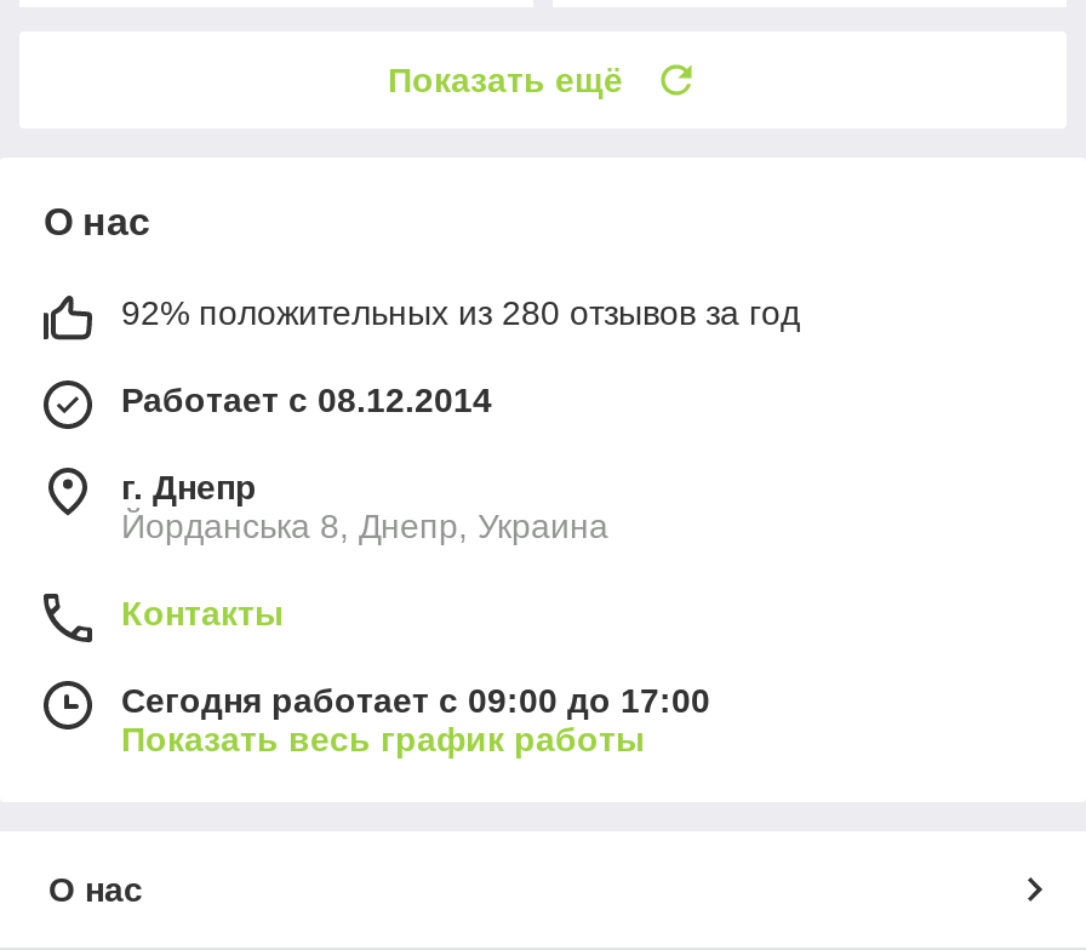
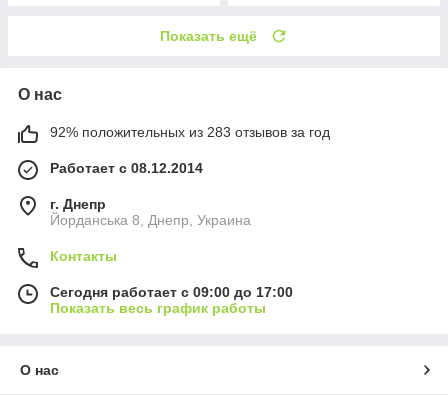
- 92% положительных из 280 отзывов за год
+ 92% положительных из 283 отзывов за год
